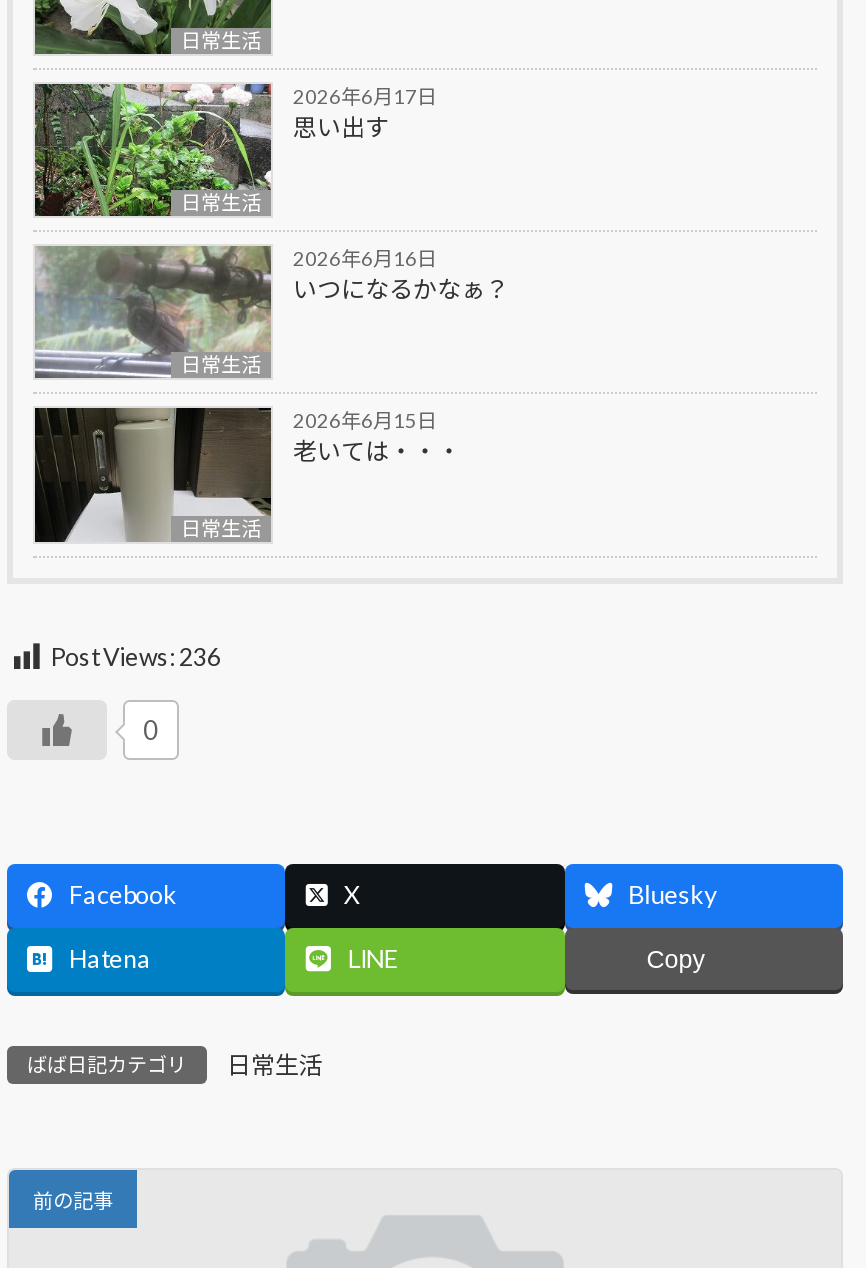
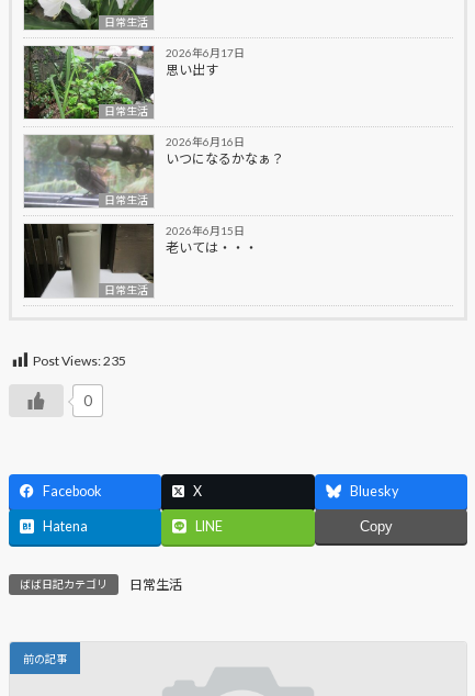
- Post Views: 236
+ Post Views: 235
